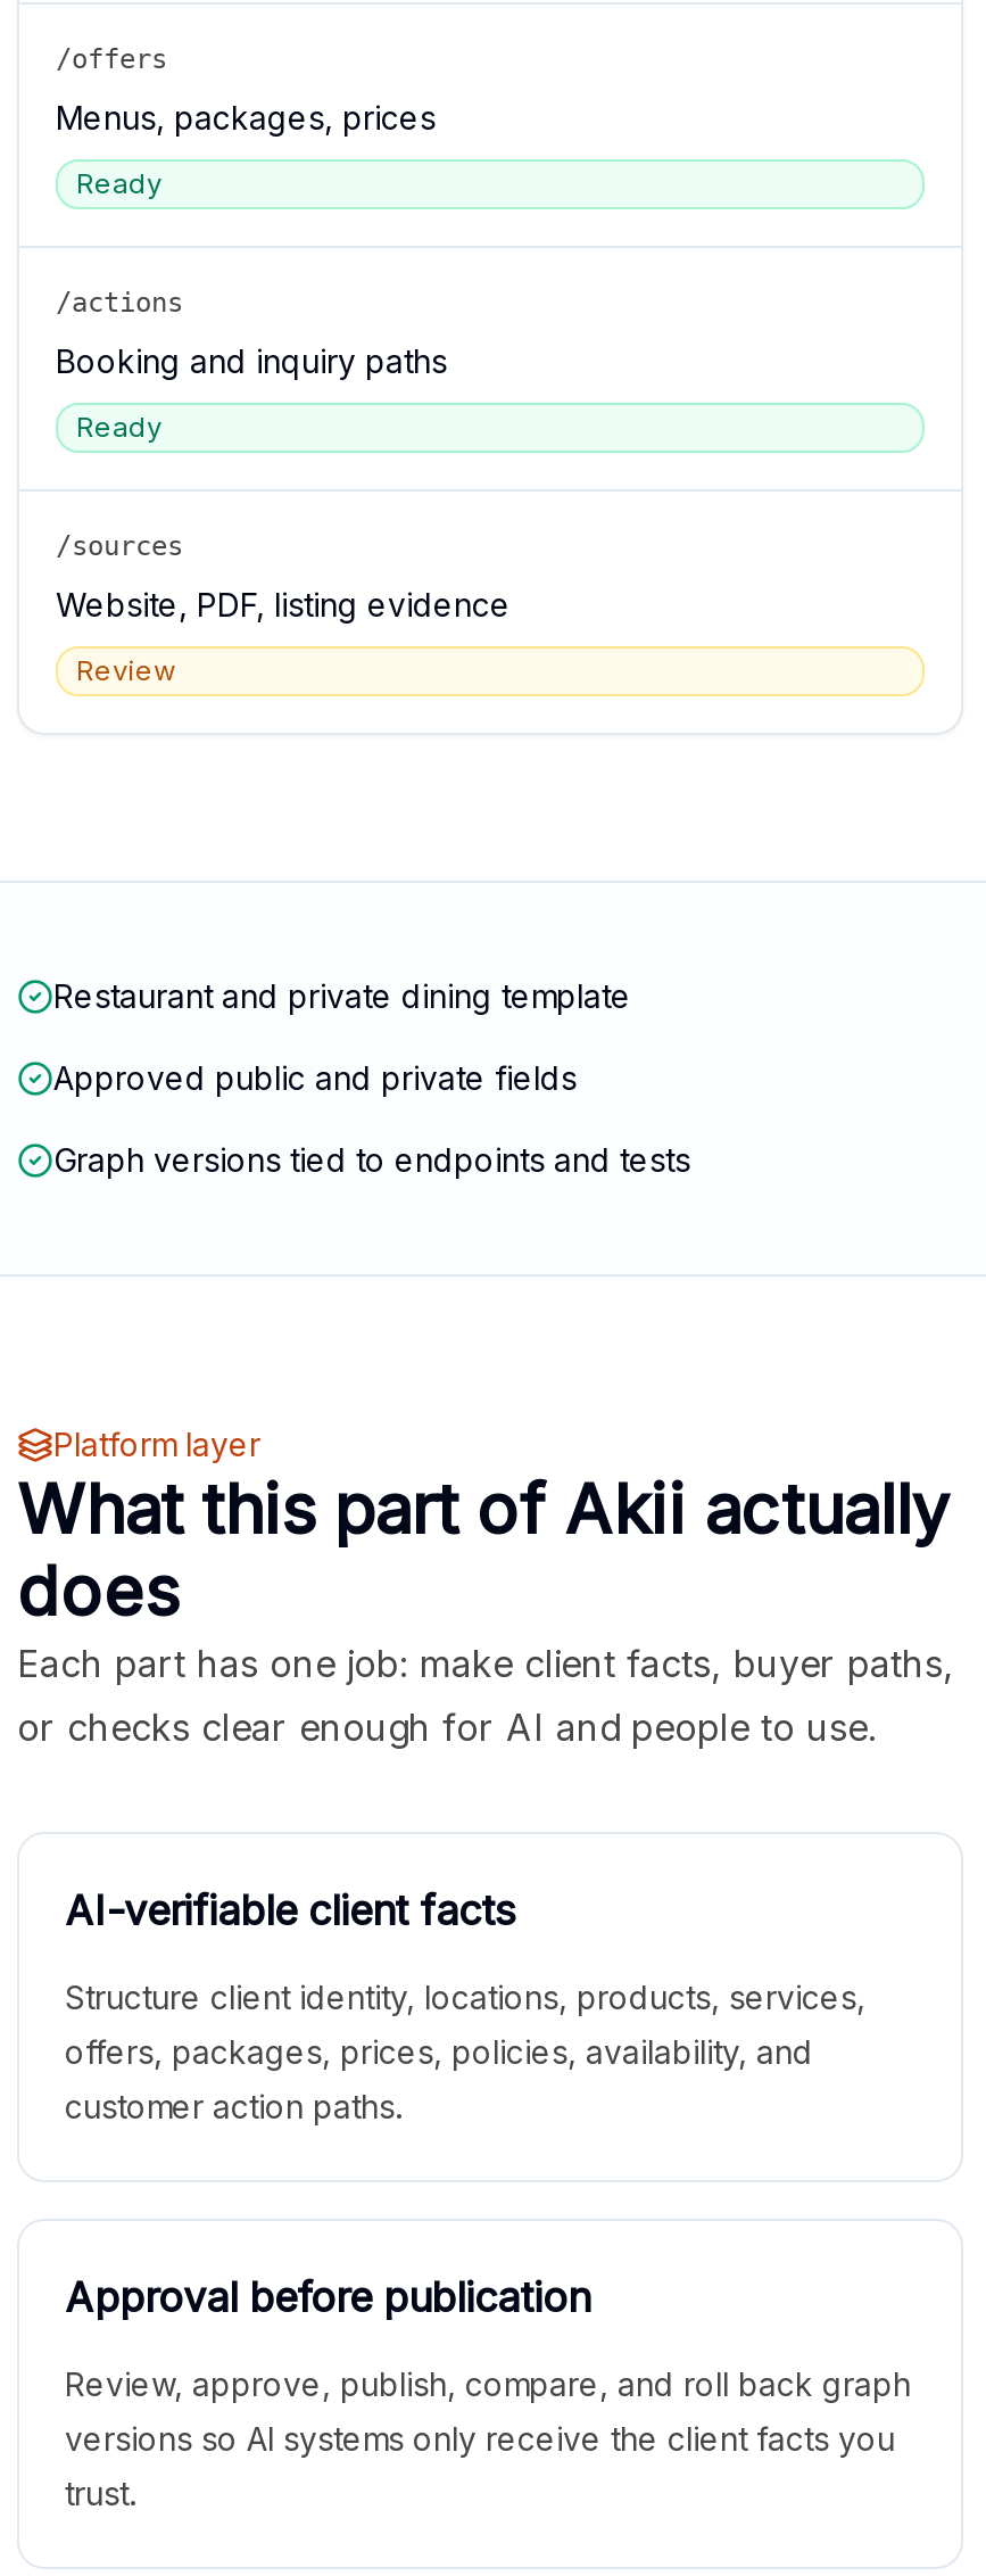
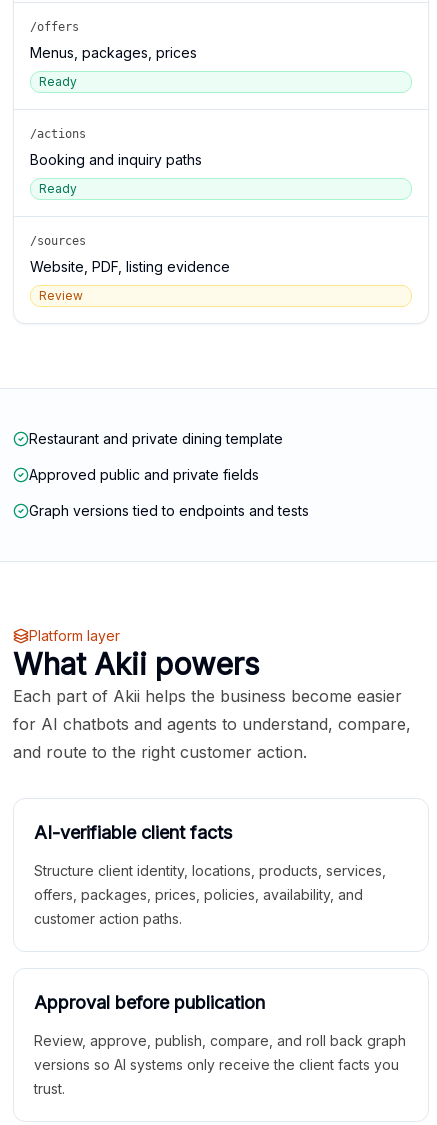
- What this part of Akii actually
- does
- Each part has one job: make client facts, buyer paths,
- or checks clear enough for AI and people to use.
+ What Akii powers
+ Each part of Akii helps the business become easier
+ for AI chatbots and agents to understand, compare,
+ and route to the right customer action.
